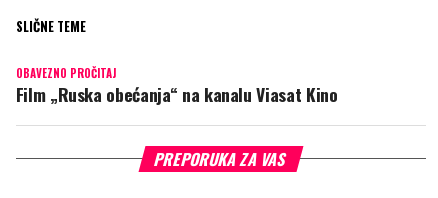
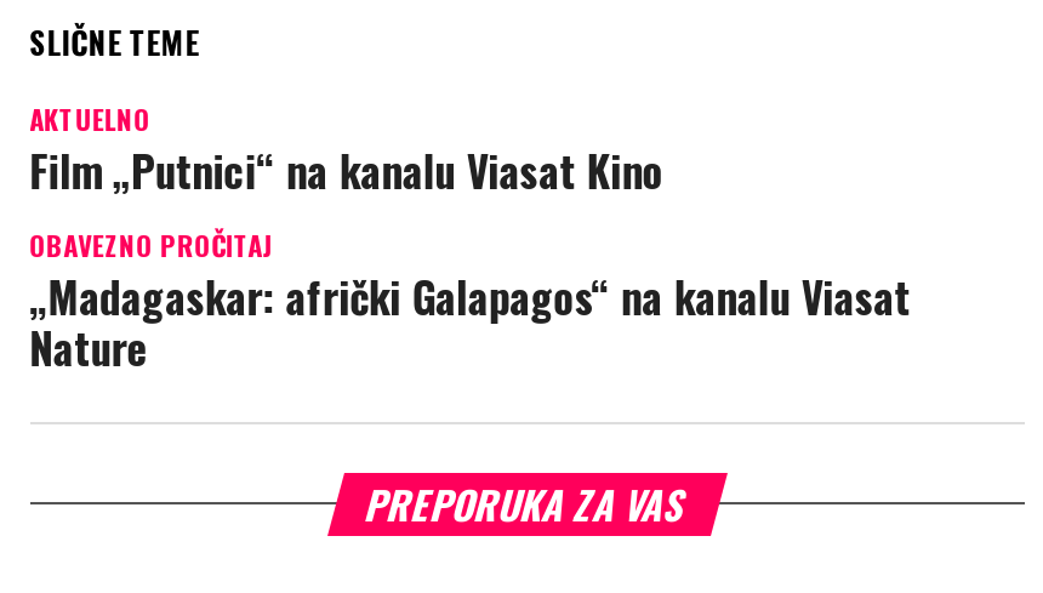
+ AKTUELNO
+ Film „Putnici“ na kanalu Viasat Kino

- Film „Ruska obećanja“ na kanalu Viasat Kino
+ „Madagaskar: afrički Galapagos“ na kanalu Viasat
+ Nature
